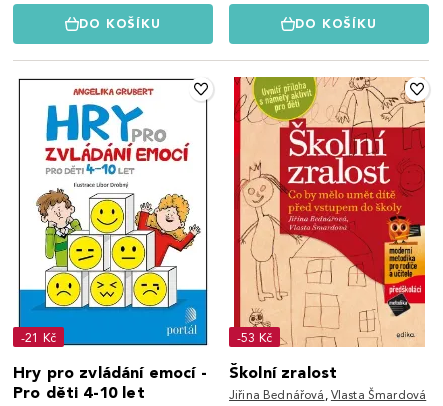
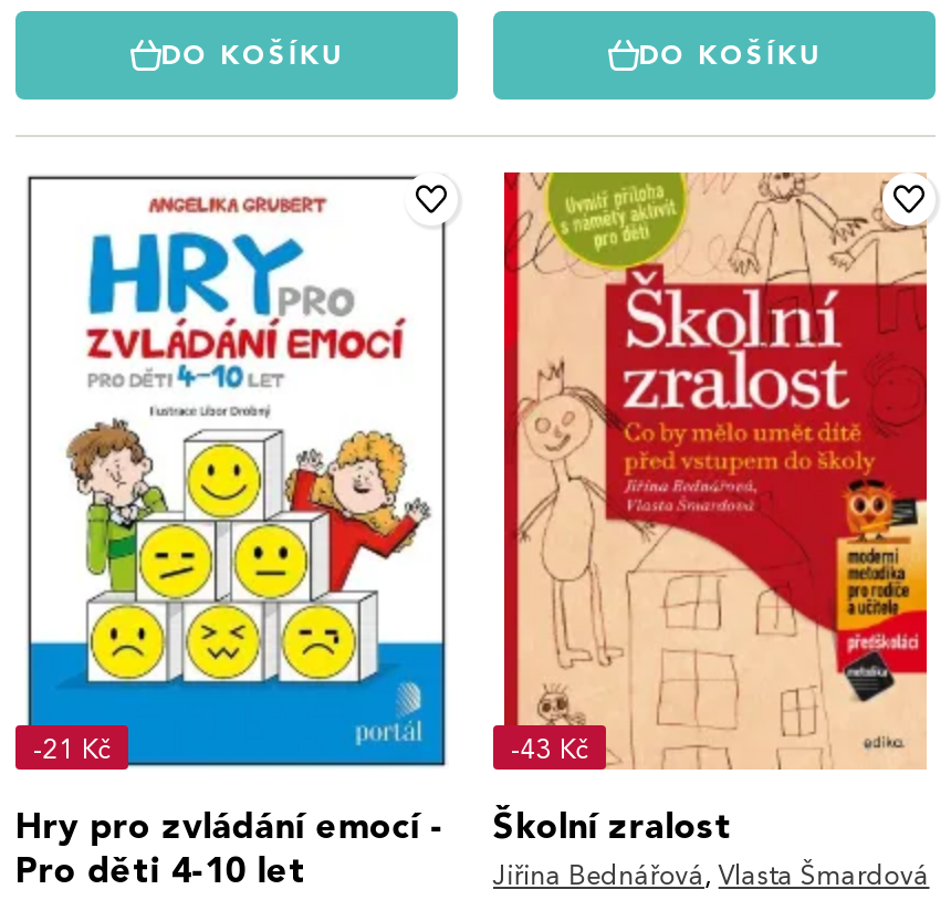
- -53 Kč
+ -43 Kč
